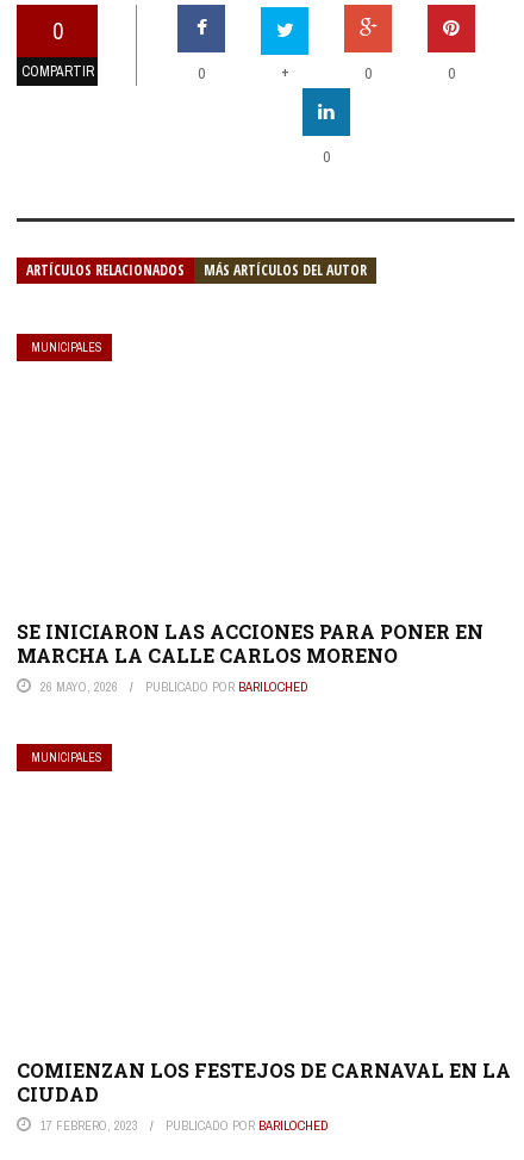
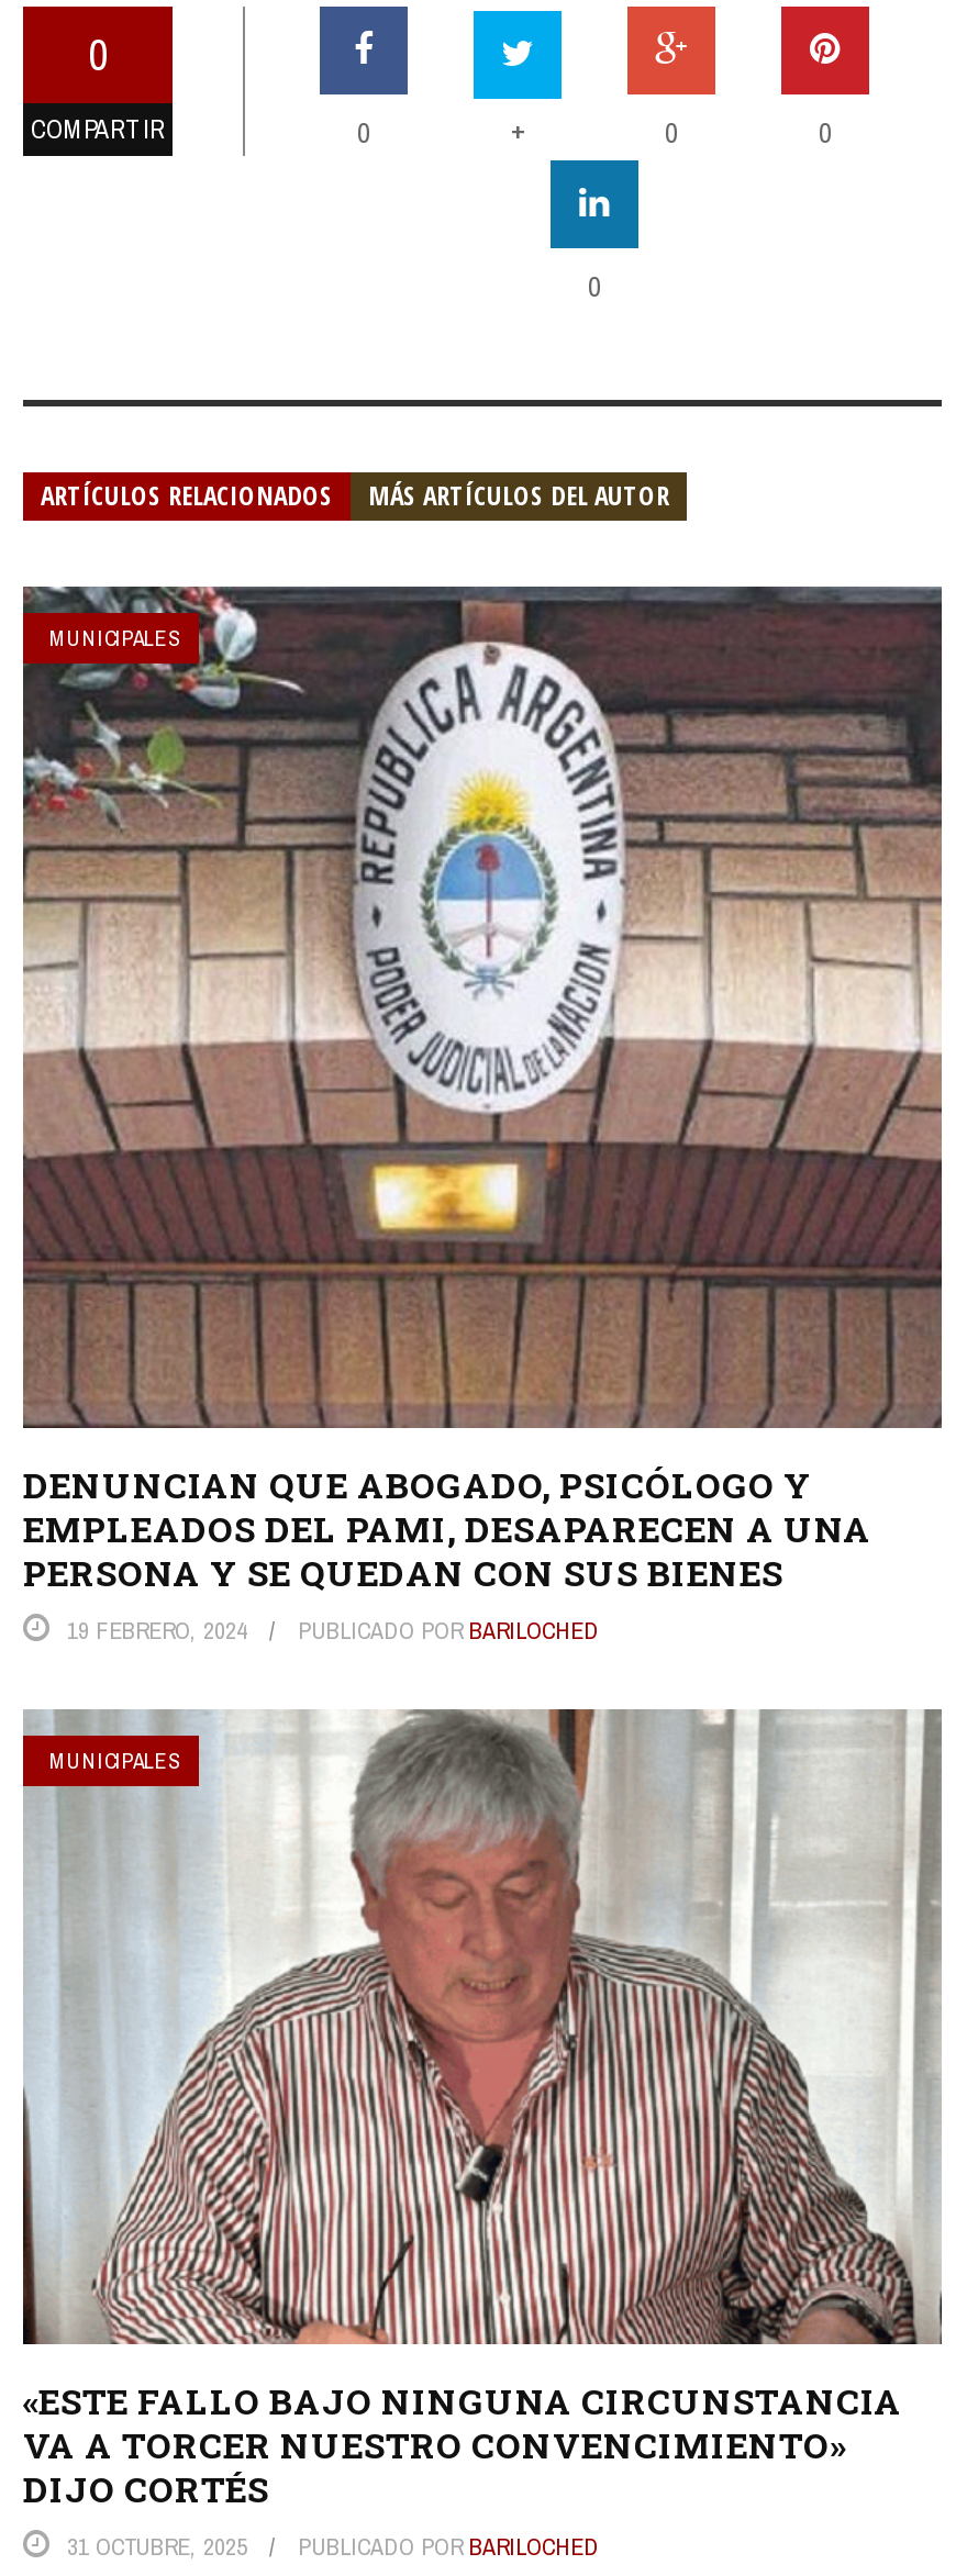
+ [image]

- SE INICIARON LAS ACCIONES PARA PONER EN
- MARCHA LA CALLE CARLOS MORENO
- 26 MAYO, 2026
+ DENUNCIAN QUE ABOGADO, PSICÓLOGO Y
+ EMPLEADOS DEL PAMI, DESAPARECEN A UNA
+ PERSONA Y SE QUEDAN CON SUS BIENES
+ 19 FEBRERO, 2024

+ [image]

- COMIENZAN LOS FESTEJOS DE CARNAVAL EN LA
- CIUDAD
- 17 FEBRERO, 2023
+ «ESTE FALLO BAJO NINGUNA CIRCUNSTANCIA
+ VA A TORCER NUESTRO CONVENCIMIENTO»
+ DIJO CORTÉS
+ 31 OCTUBRE, 2025
